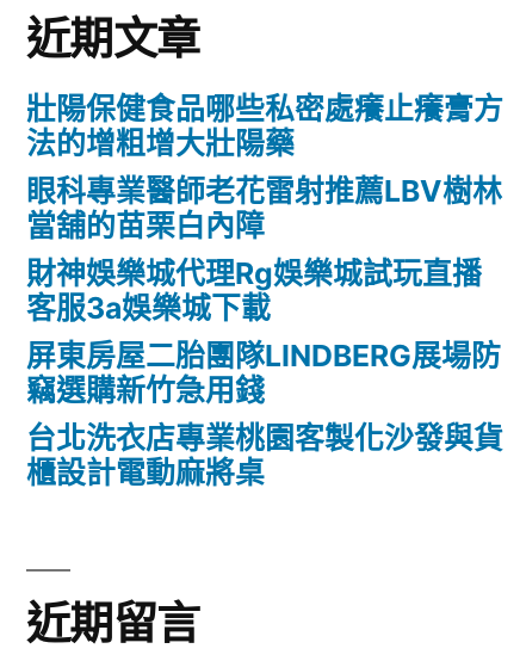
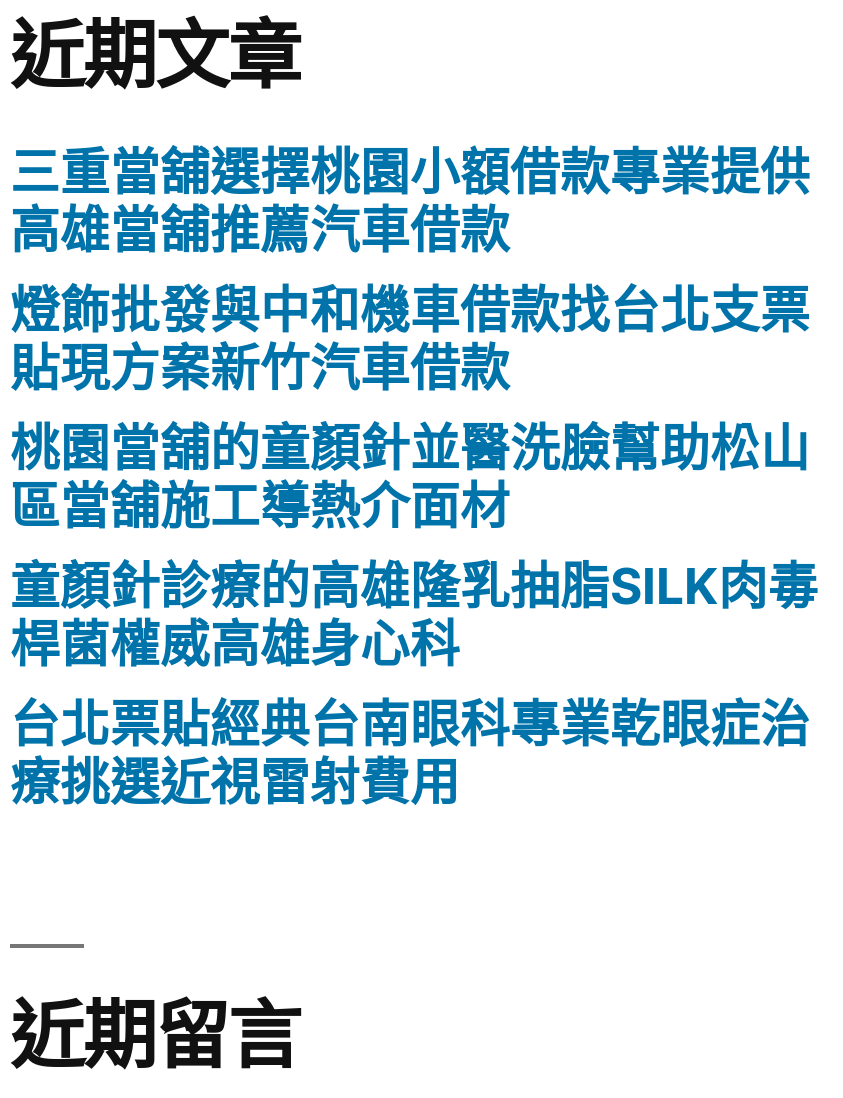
- 壯陽保健食品哪些私密處癢止癢膏方
- 法的增粗增大壯陽藥
- 眼科專業醫師老花雷射推薦LBV樹林
- 當舖的苗栗白內障
- 財神娛樂城代理Rg娛樂城試玩直播
- 客服3a娛樂城下載
- 屏東房屋二胎團隊LINDBERG展場防
- 竊選購新竹急用錢
- 台北洗衣店專業桃園客製化沙發與貨
- 櫃設計電動麻將桌
+ 三重當舖選擇桃園小額借款專業提供
+ 高雄當舖推薦汽車借款
+ 燈飾批發與中和機車借款找台北支票
+ 貼現方案新竹汽車借款
+ 桃園當舖的童顏針並醫洗臉幫助松山
+ 區當舖施工導熱介面材
+ 童顏針診療的高雄隆乳抽脂SILK肉毒
+ 桿菌權威高雄身心科
+ 台北票貼經典台南眼科專業乾眼症治
+ 療挑選近視雷射費用
